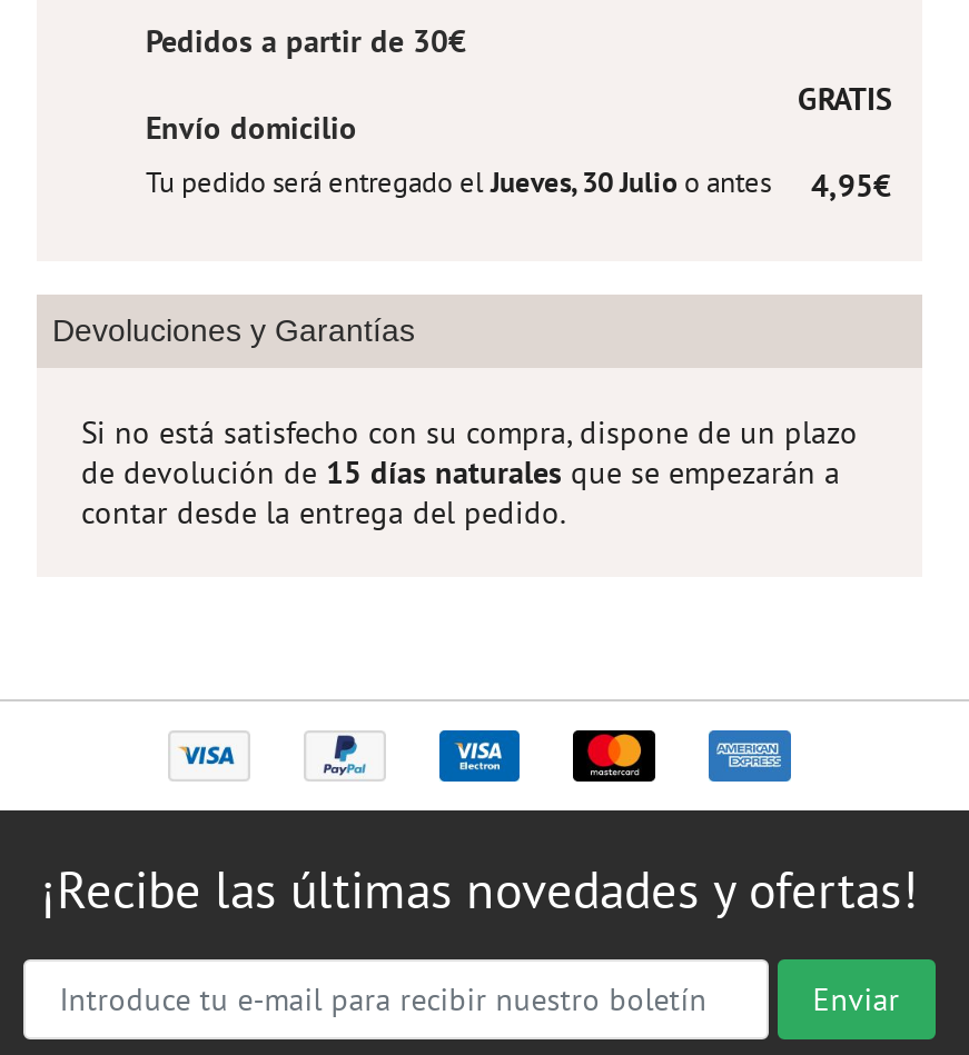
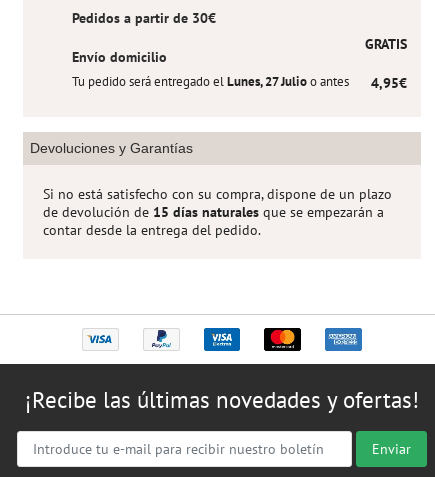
- Tu pedido será entregado el Jueves, 30 Julio o antes
+ Tu pedido será entregado el Lunes, 27 Julio o antes
